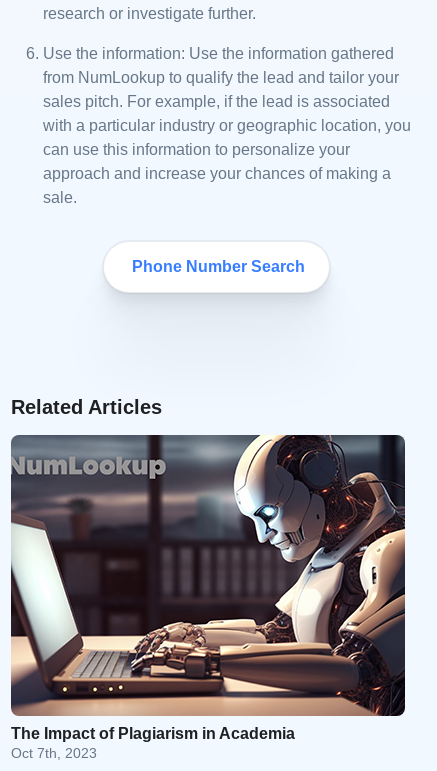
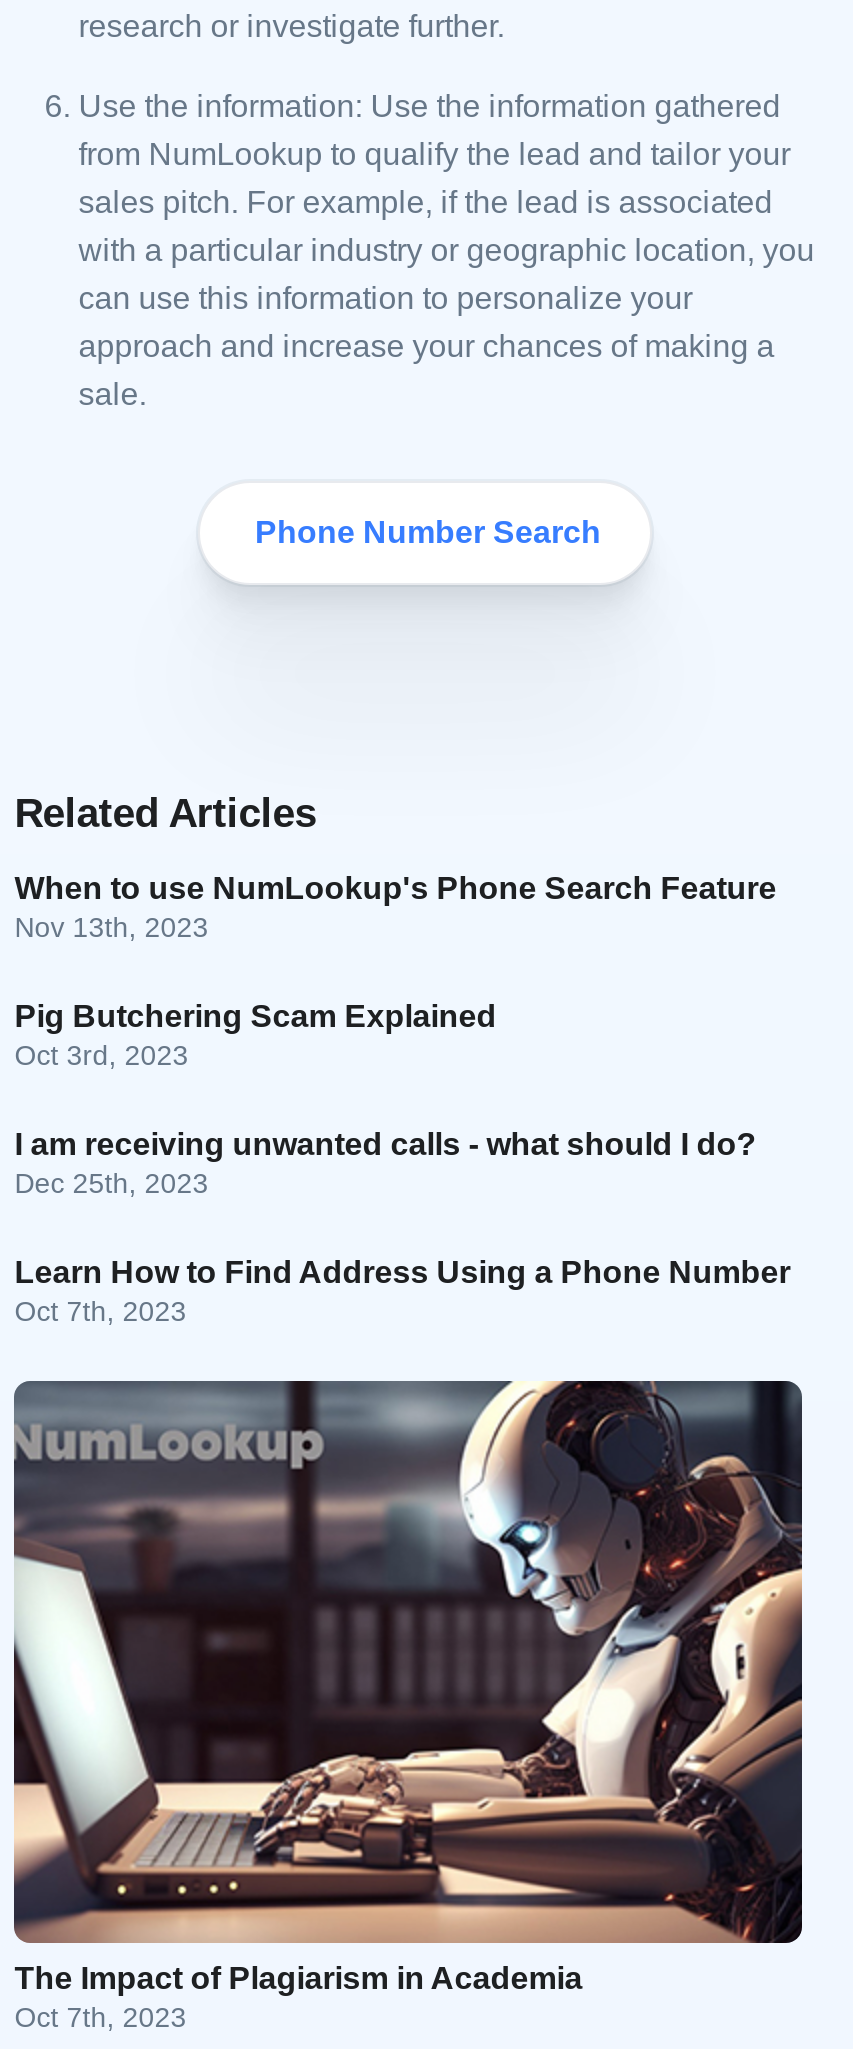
+ When to use NumLookup's Phone Search Feature
+ Nov 13th, 2023
+ Pig Butchering Scam Explained
+ Oct 3rd, 2023
+ I am receiving unwanted calls - what should I do?
+ Dec 25th, 2023
+ Learn How to Find Address Using a Phone Number
+ Oct 7th, 2023
